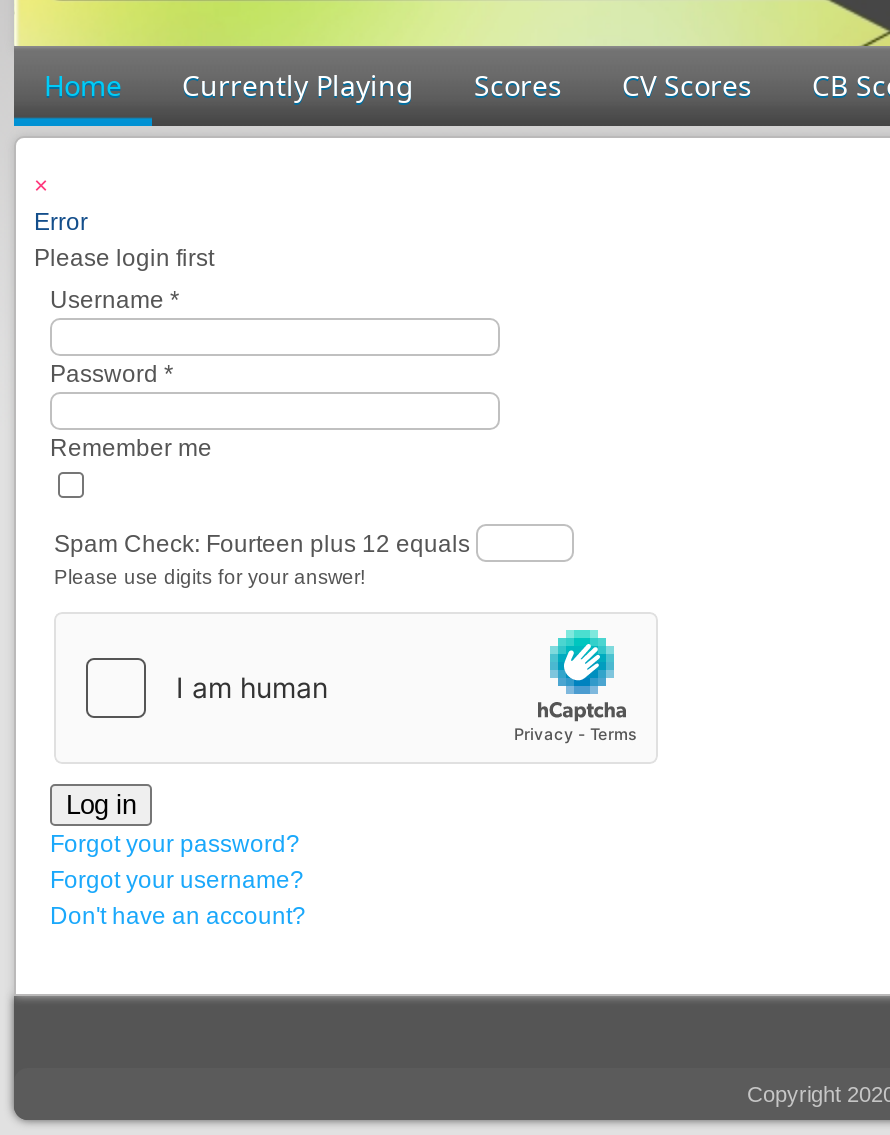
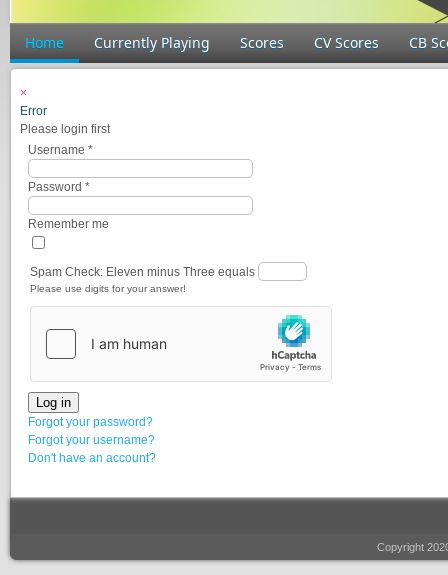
- Spam Check: Fourteen plus 12 equals
+ Spam Check: Eleven minus Three equals
